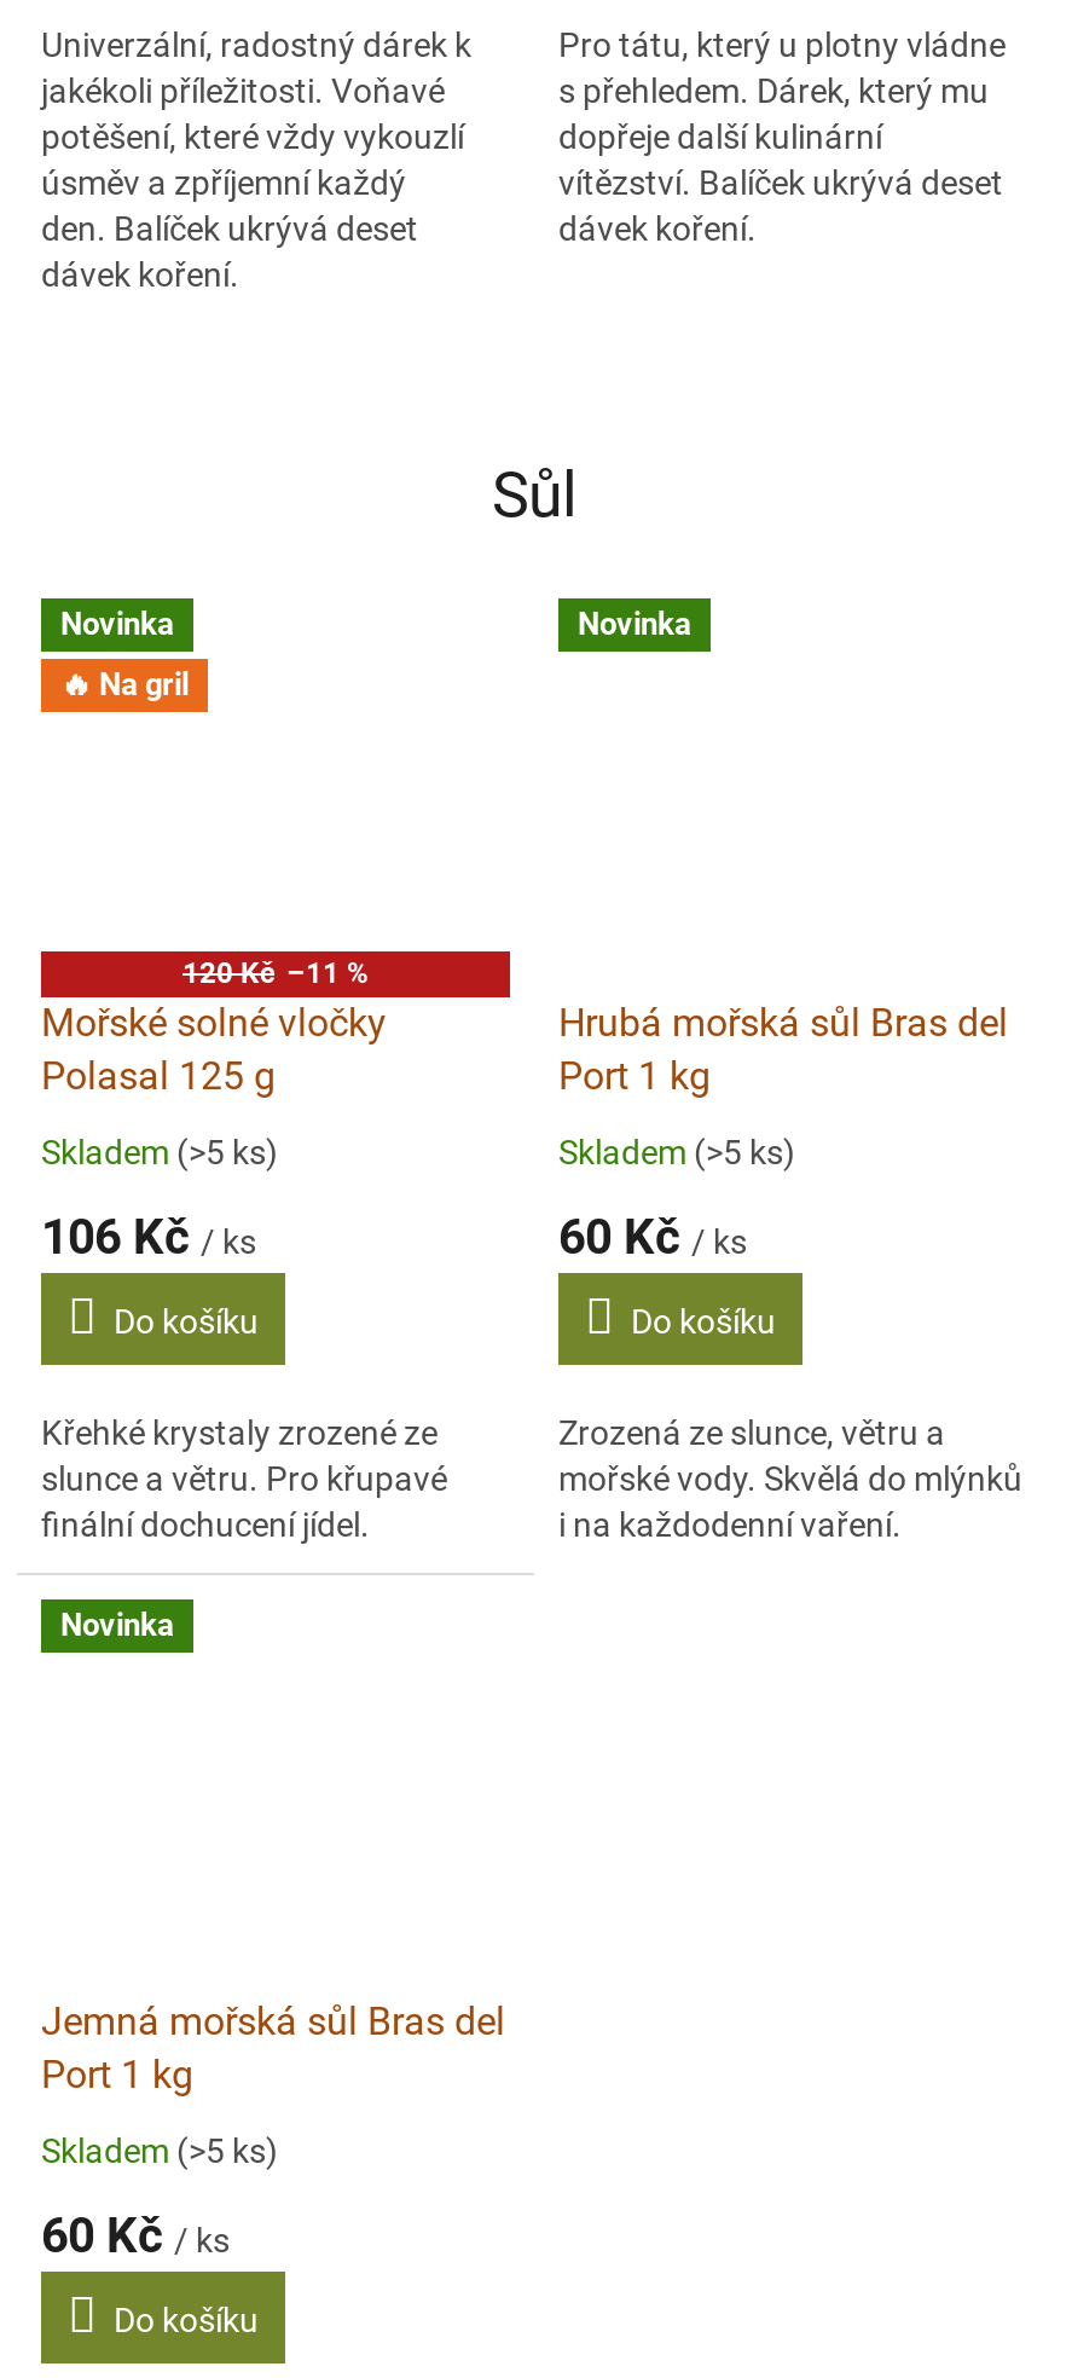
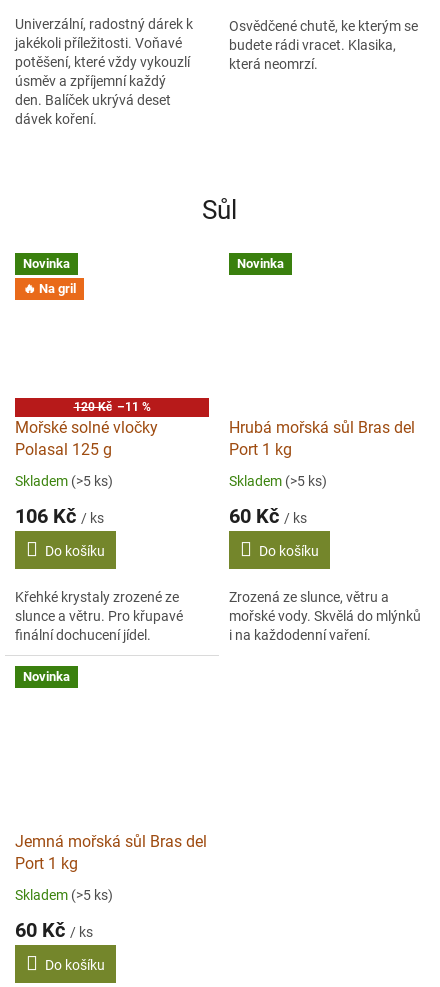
- Pro tátu, který u plotny vládne
- s přehledem. Dárek, který mu
- dopřeje další kulinární
- vítězství. Balíček ukrývá deset
- dávek koření.
+ Osvědčené chutě, ke kterým se
+ budete rádi vracet. Klasika,
+ která neomrzí.
